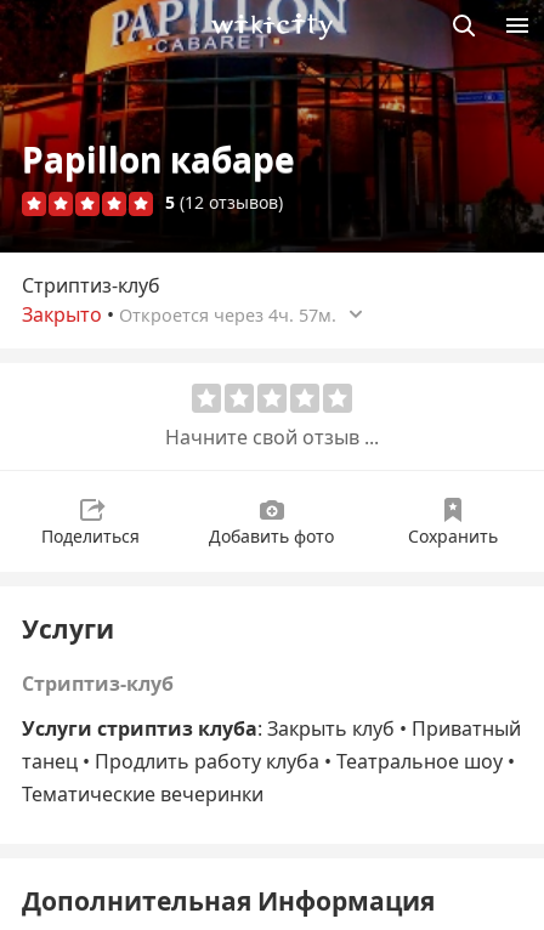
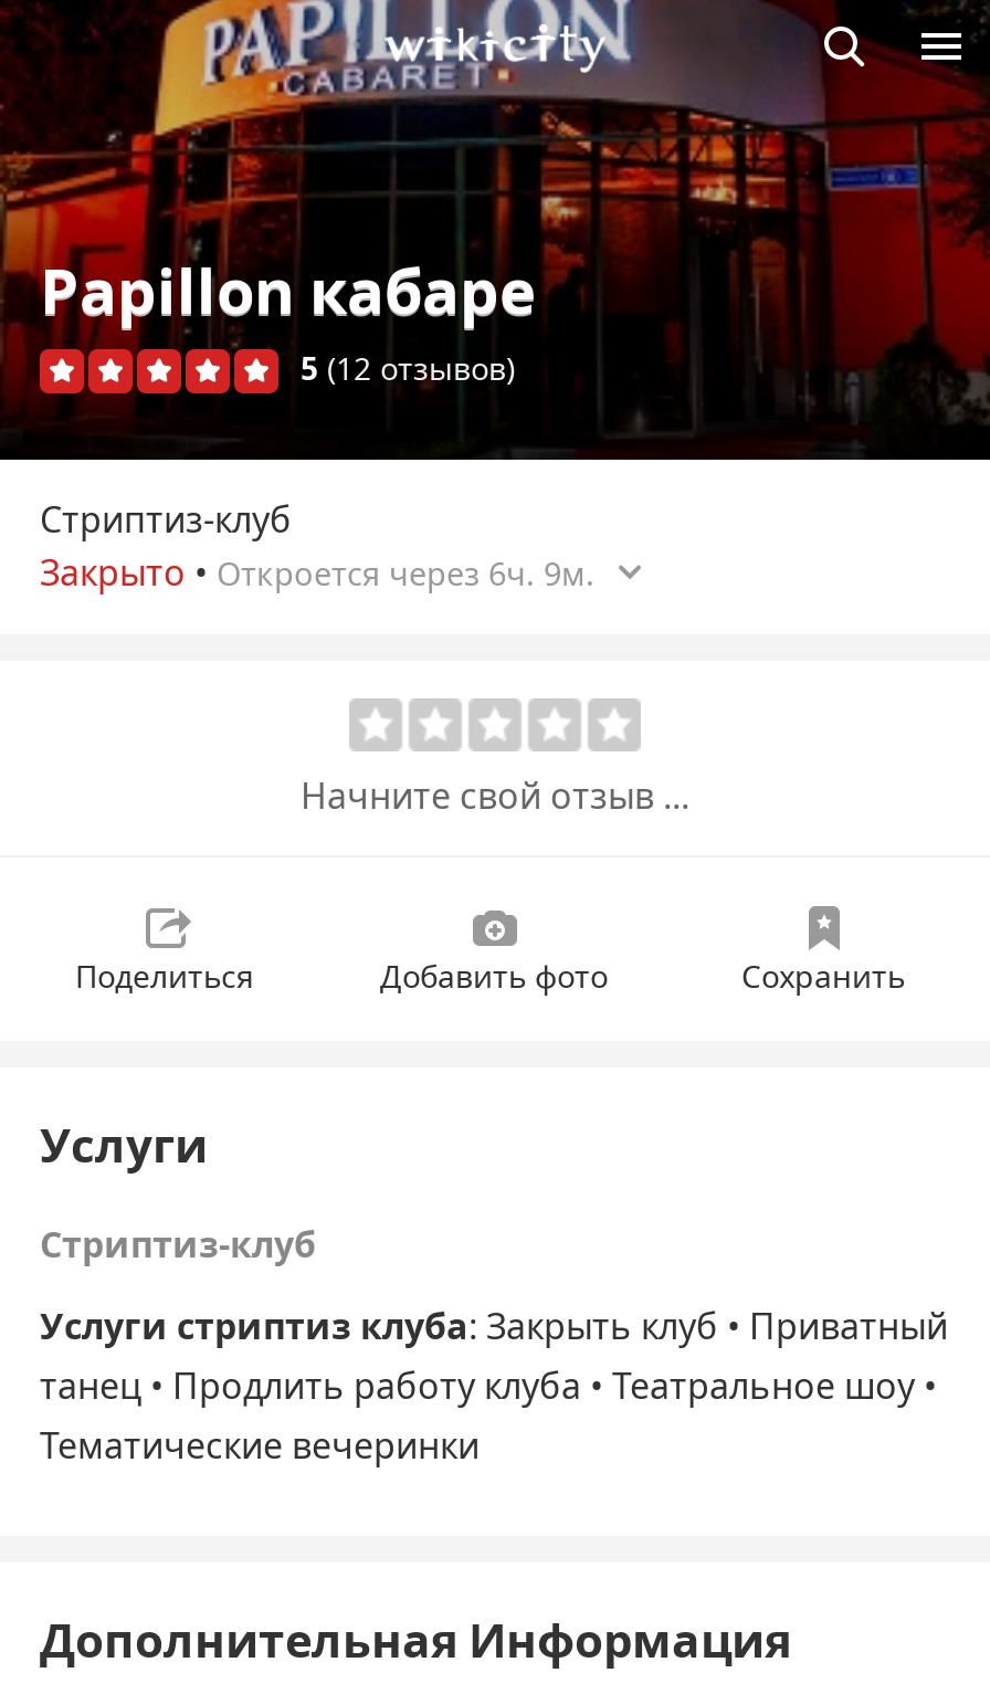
- Закрыто • Откроется через 4ч. 57м.
+ Закрыто • Откроется через 6ч. 9м.
